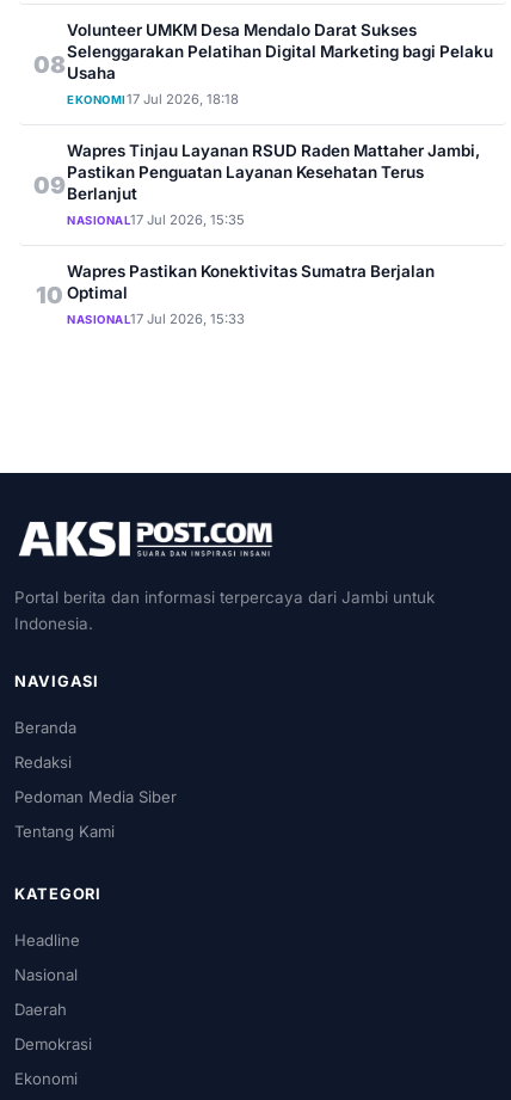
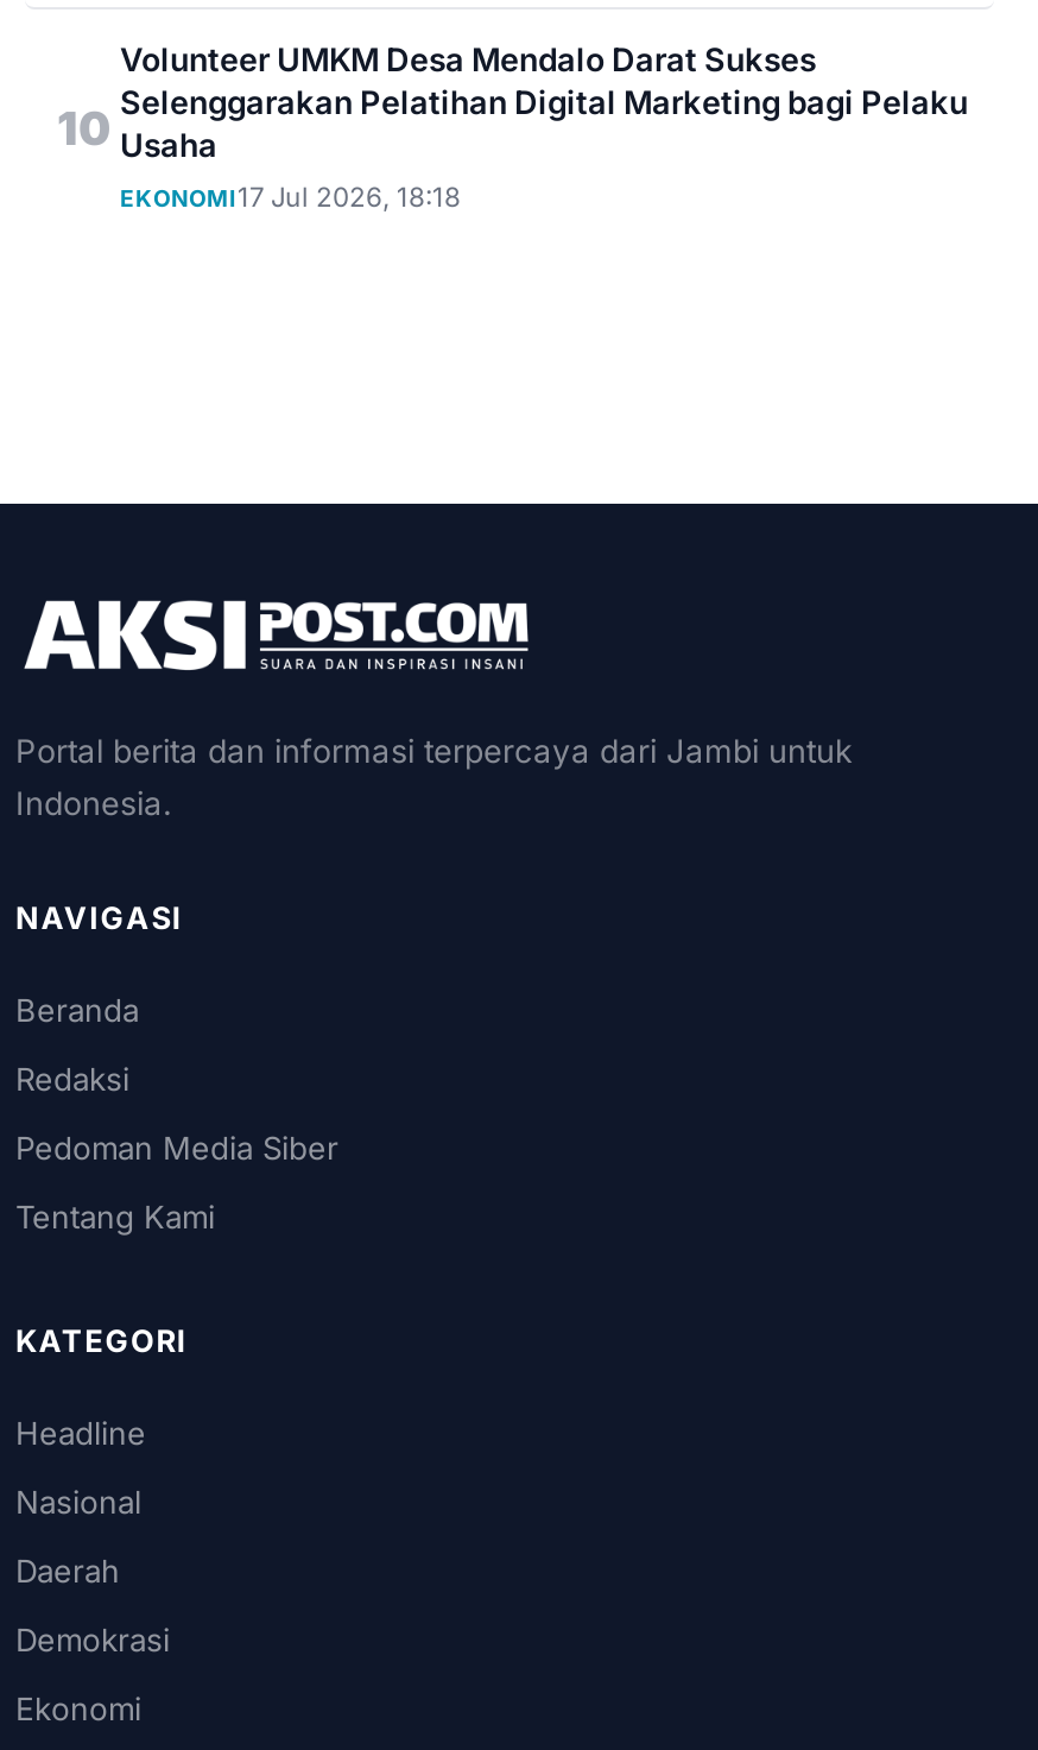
- 08 Selenggarakan Pelatihan Digital Marketing bagi Pelaku Usaha
+ 10 Selenggarakan Pelatihan Digital Marketing bagi Pelaku Usaha

- Wapres Tinjau Layanan RSUD Raden Mattaher Jambi,
- Pastikan Penguatan Layanan Kesehatan Terus
- Berlanjut
- NASIONAL17 Jul 2026, 15:35
- 10

- 09

- Wapres Pastikan Konektivitas Sumatra Berjalan
- Optimal
- NASIONAL17 Jul 2026, 15:33
